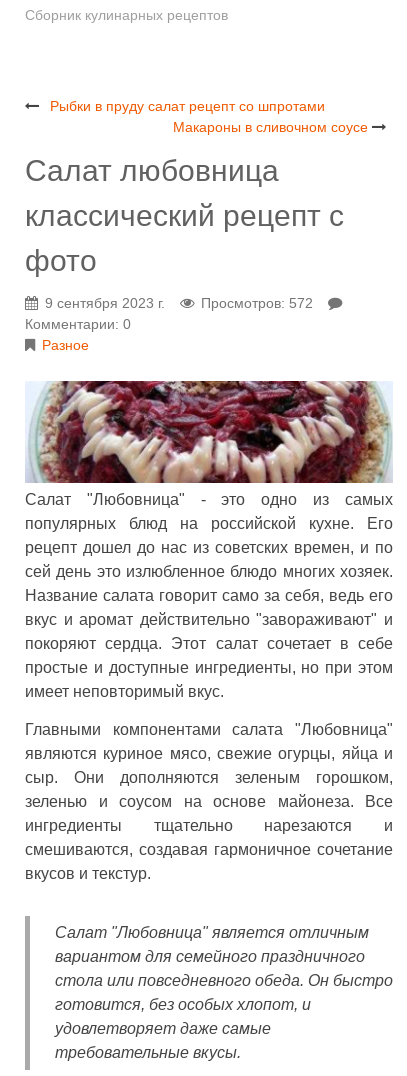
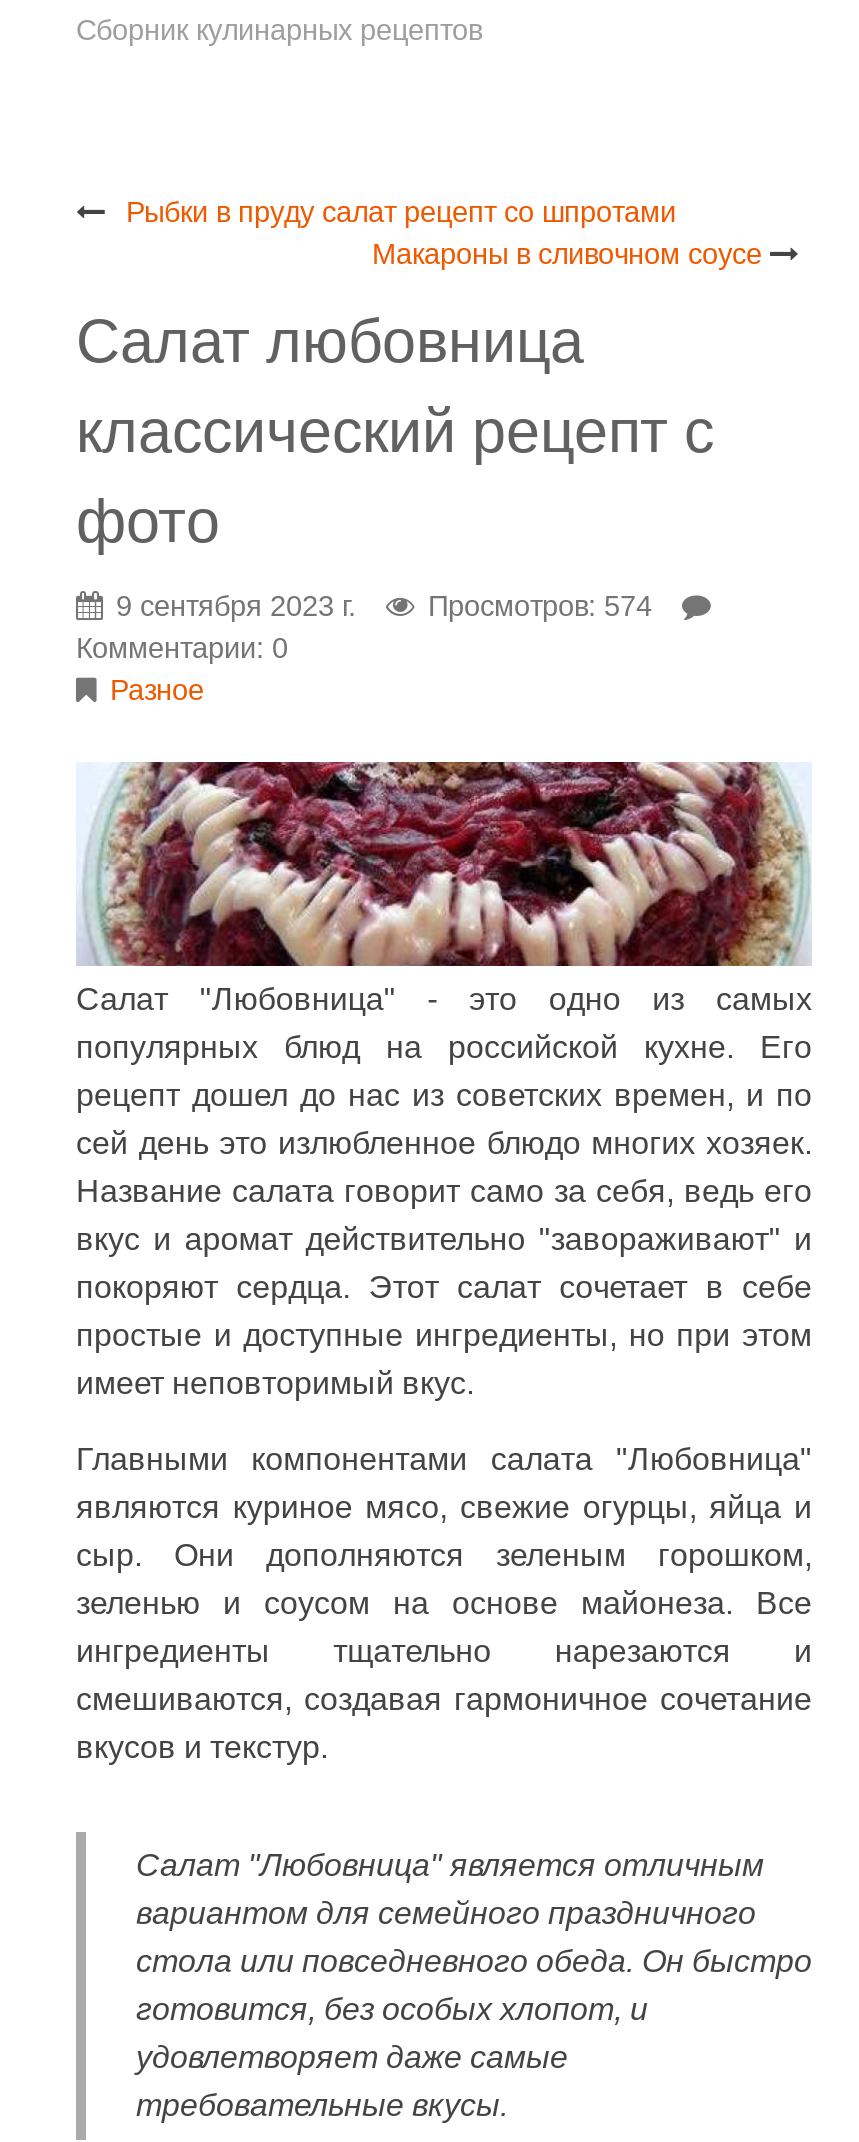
- Просмотров: 572
+ Просмотров: 574
